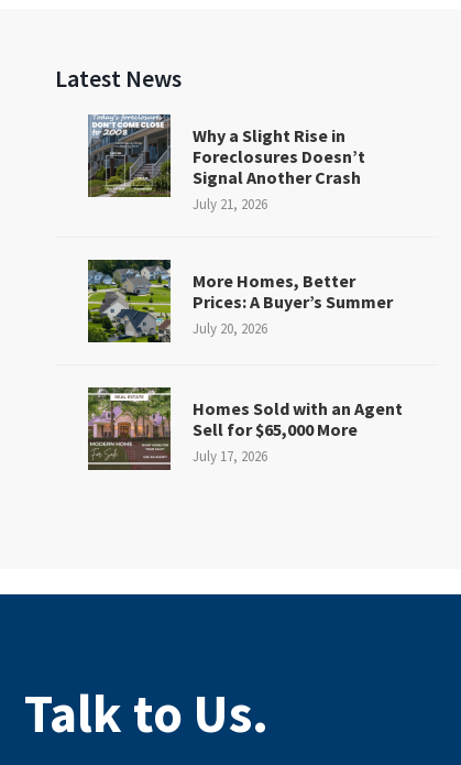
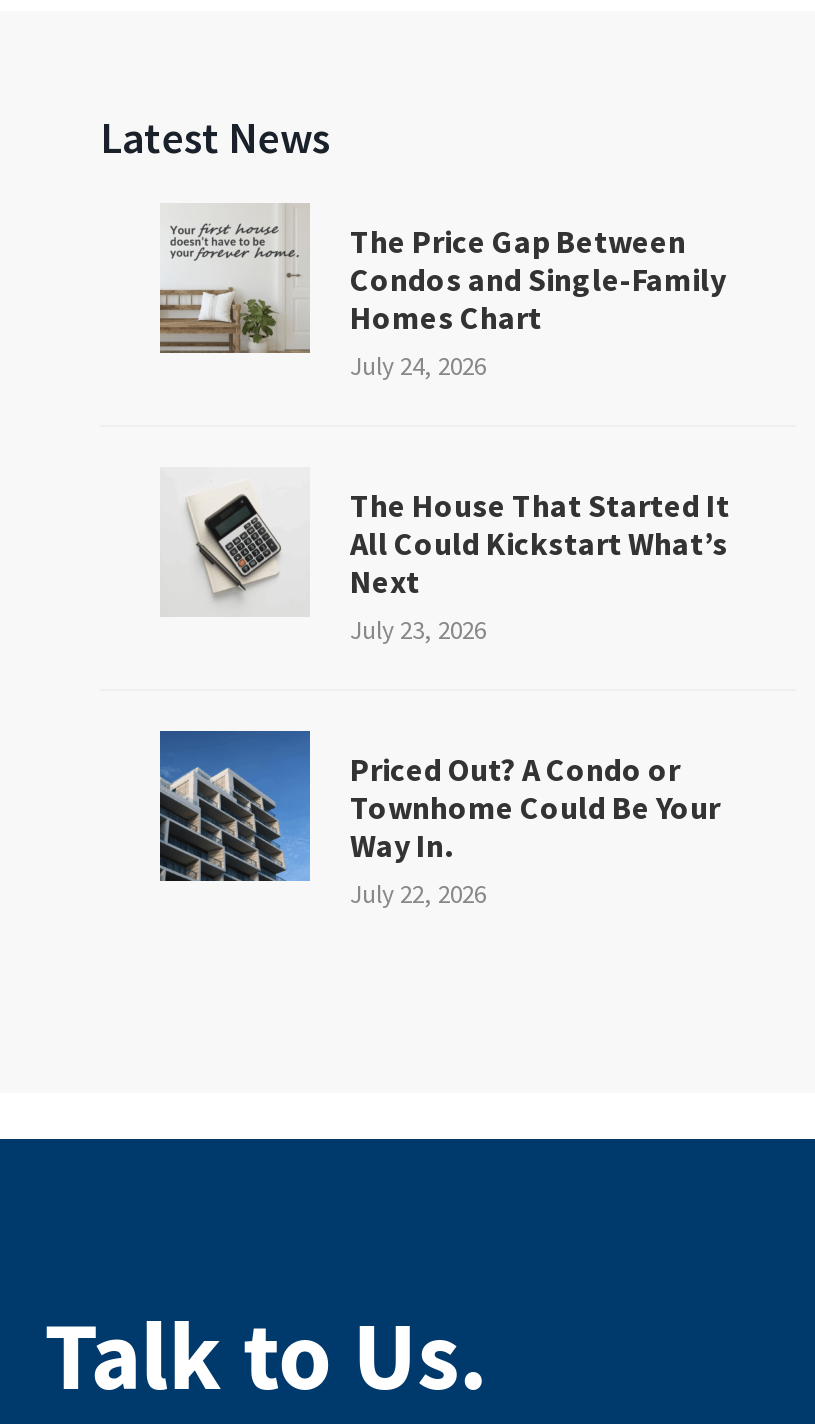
- [image]
- Why a Slight Rise in
- Foreclosures Doesn’t
- Signal Another Crash
- July 21, 2026
+ [image]
+ The Price Gap Between
+ Condos and Single-Family
+ Homes Chart
+ July 24, 2026

- [image]
- More Homes, Better
- Prices: A Buyer’s Summer
- July 20, 2026
+ [image]
+ The House That Started It
+ All Could Kickstart What’s
+ Next
+ July 23, 2026

- [image]
- Homes Sold with an Agent
- Sell for $65,000 More
- July 17, 2026
+ [image]
+ Priced Out? A Condo or
+ Townhome Could Be Your
+ Way In.
+ July 22, 2026
